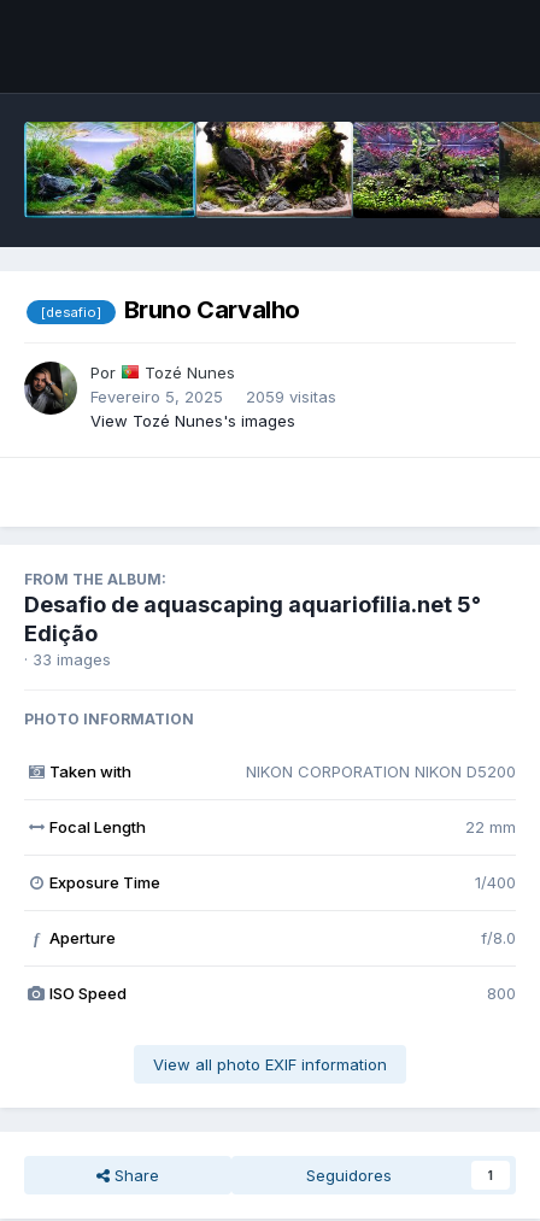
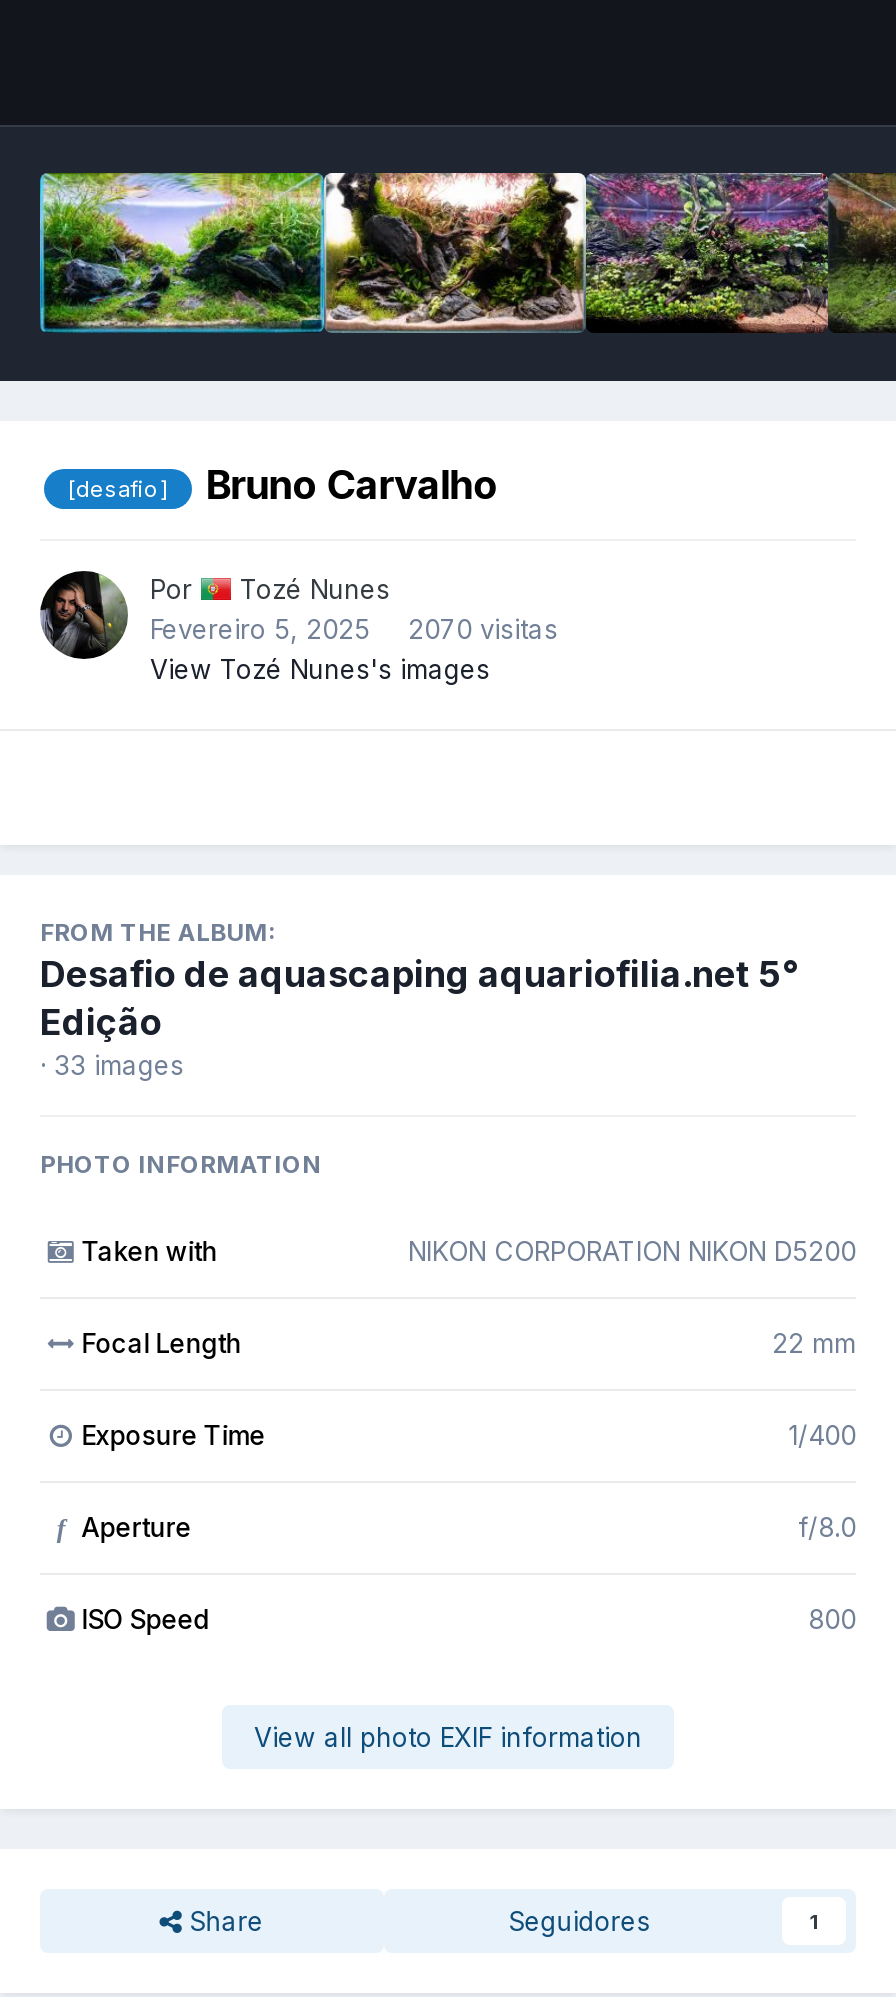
- Fevereiro 5, 2025 2059 visitas
+ Fevereiro 5, 2025 2070 visitas
